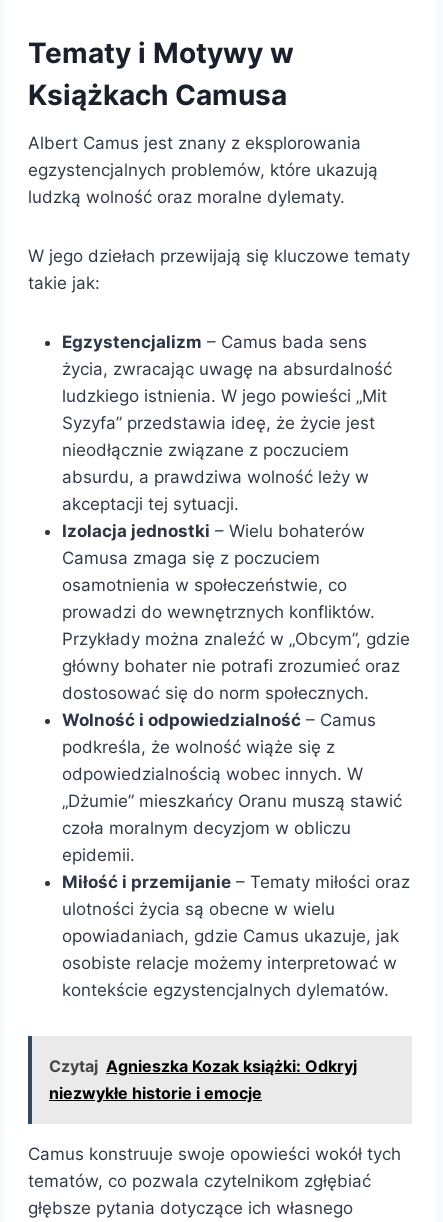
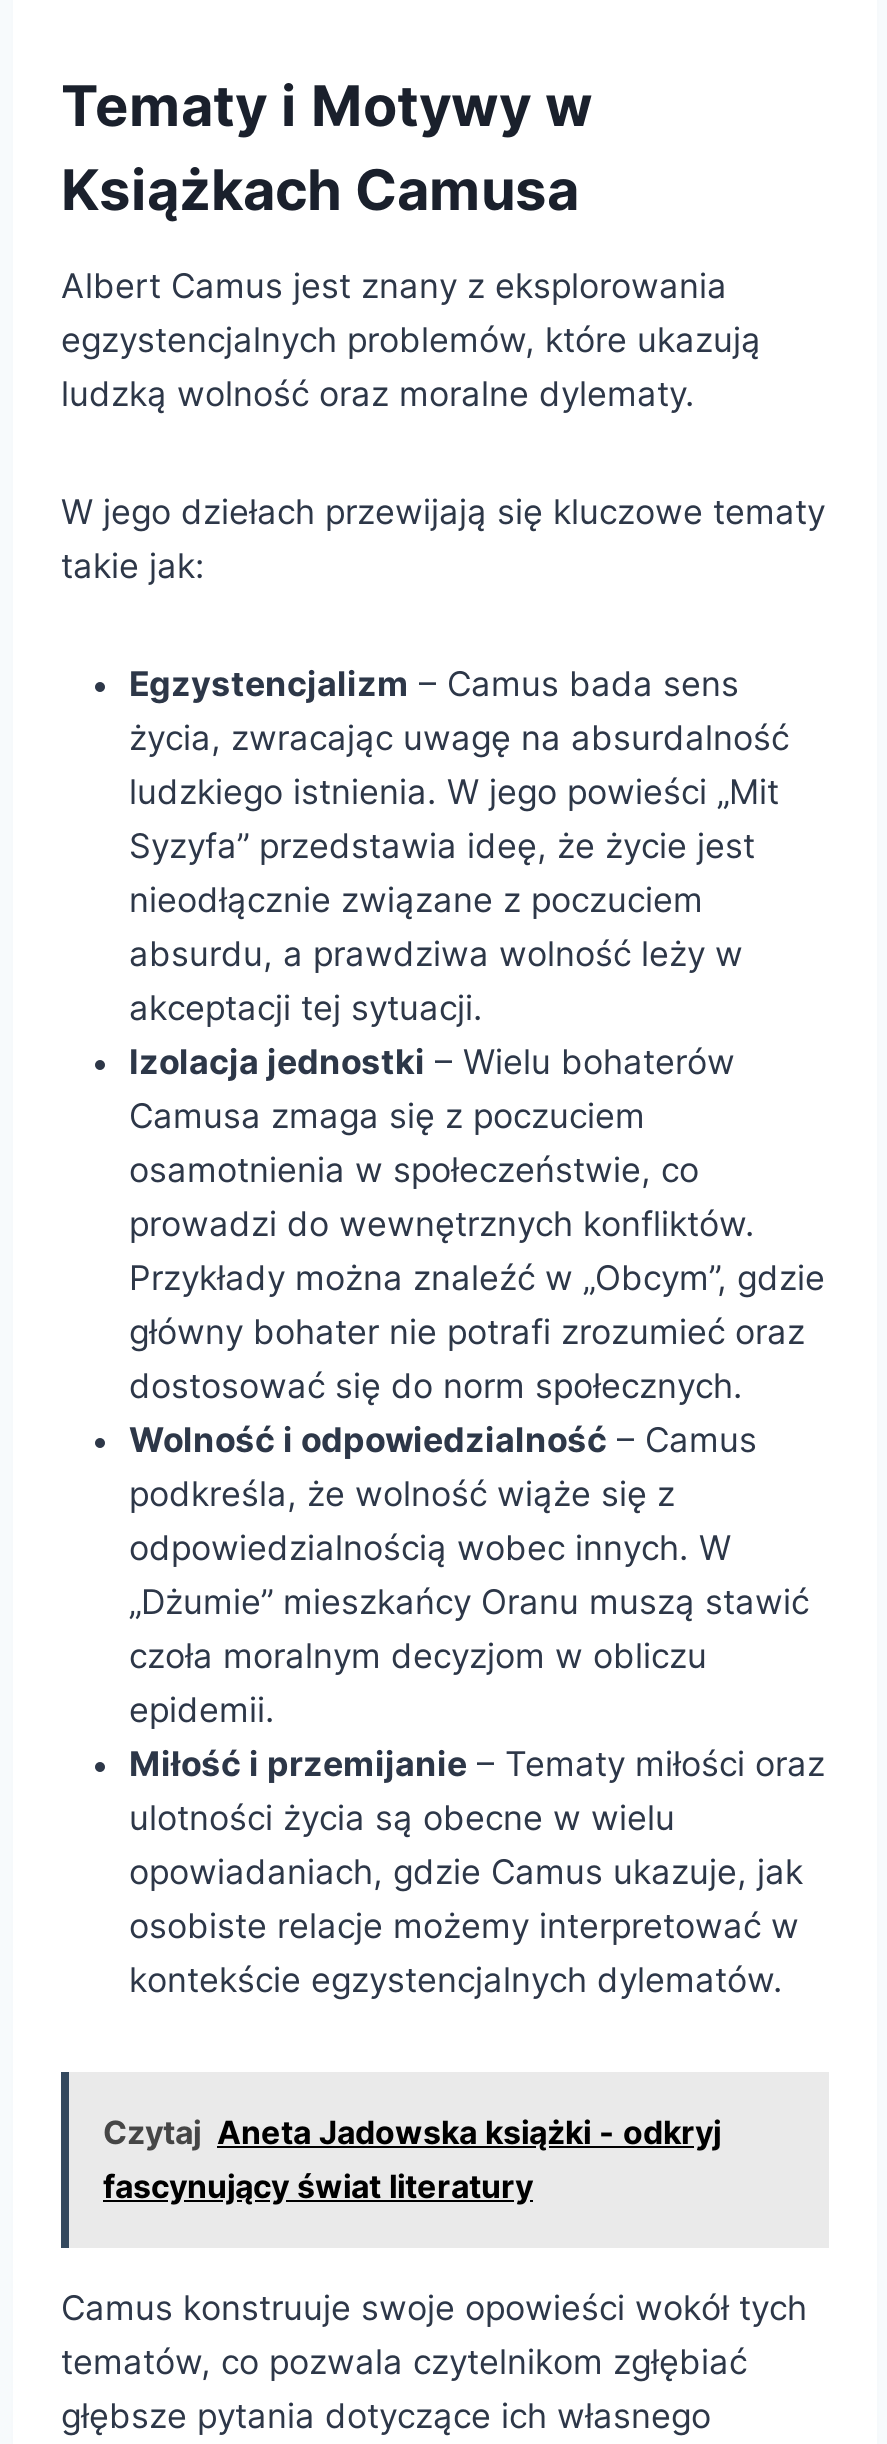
- Czytaj Agnieszka Kozak książki: Odkryj
- niezwykłe historie i emocje
+ Czytaj Aneta Jadowska książki - odkryj
+ fascynujący świat literatury
